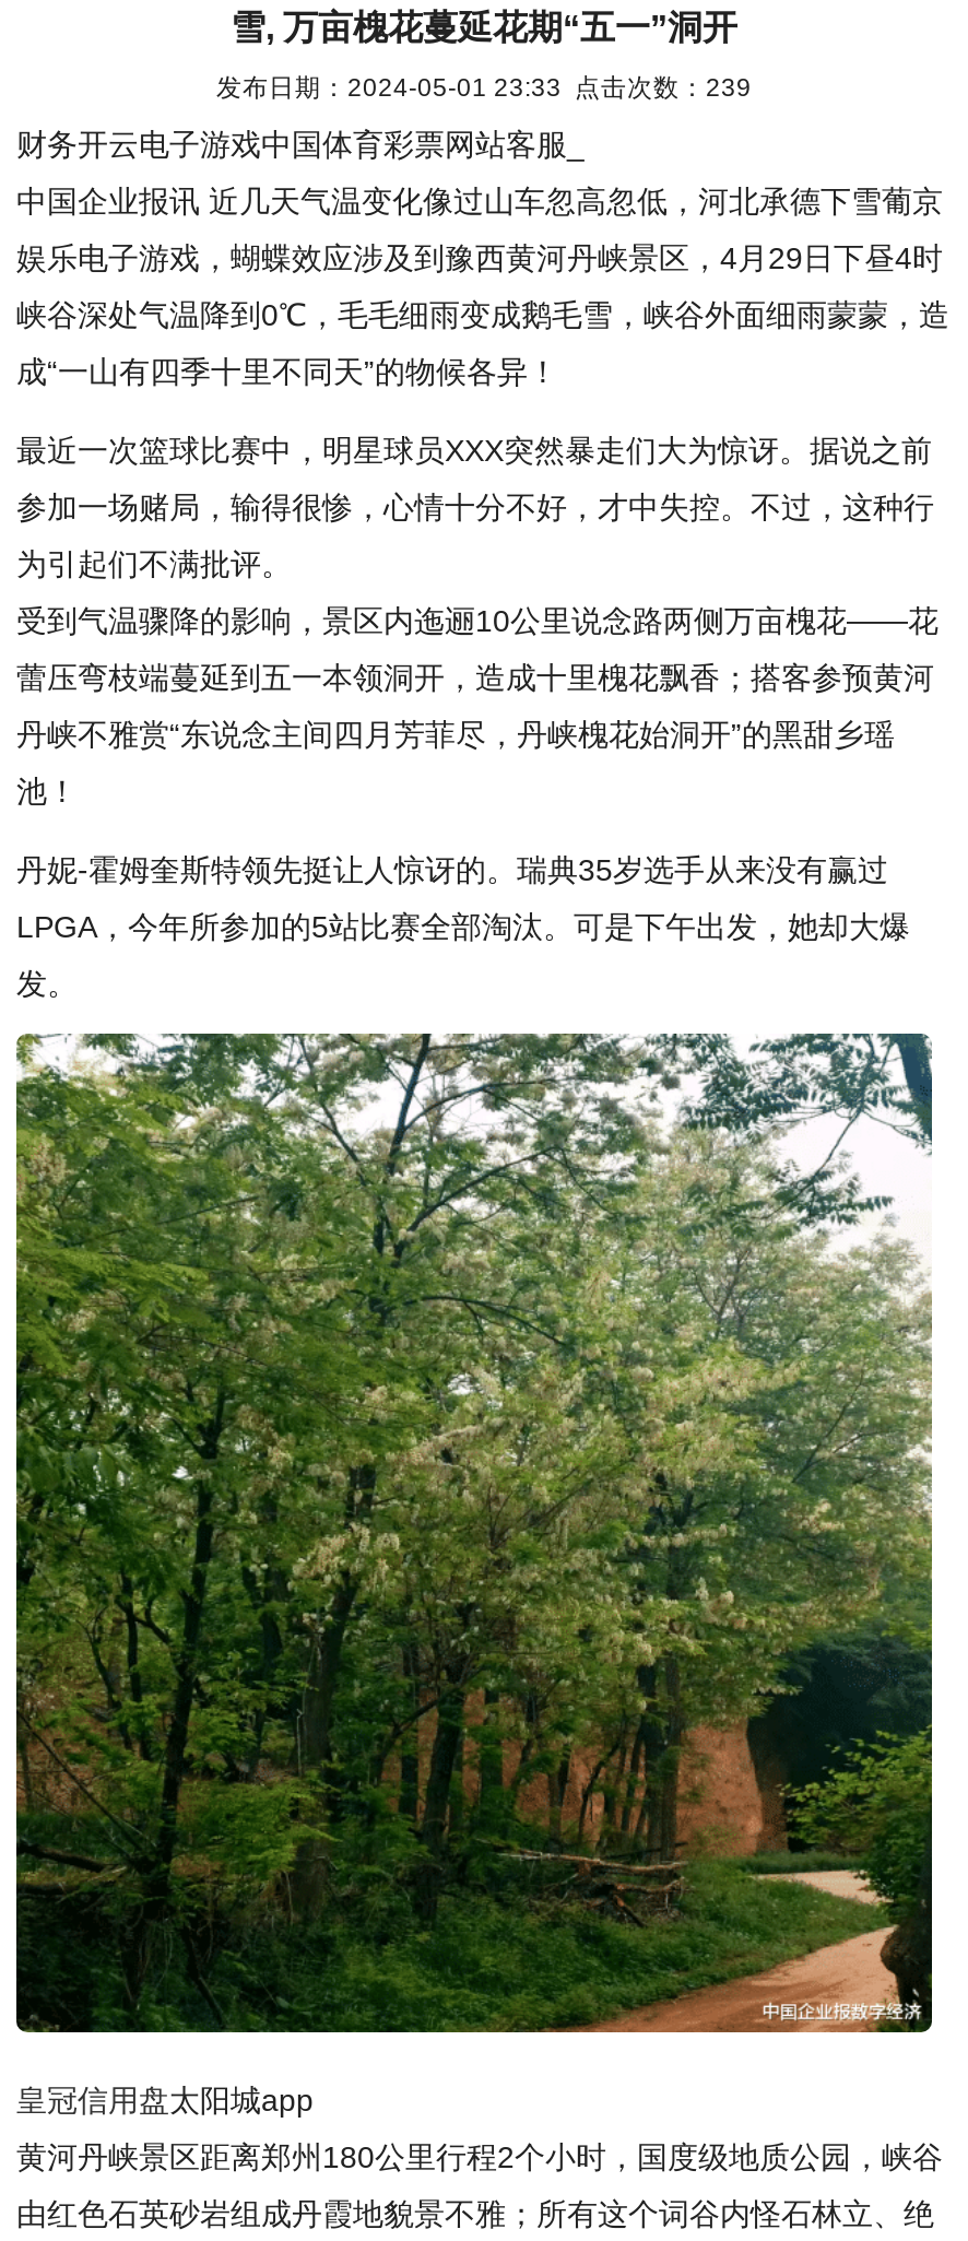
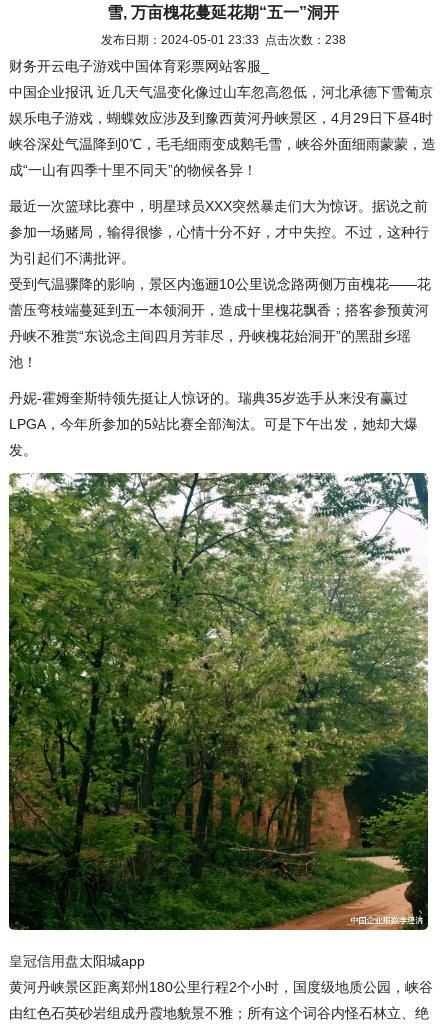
- 发布日期：2024-05-01 23:33 点击次数：239
+ 发布日期：2024-05-01 23:33 点击次数：238
